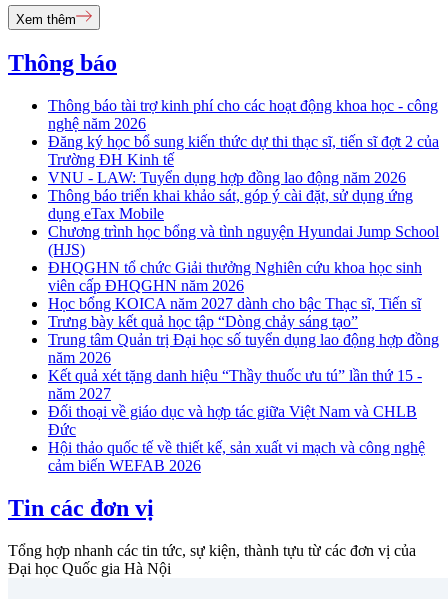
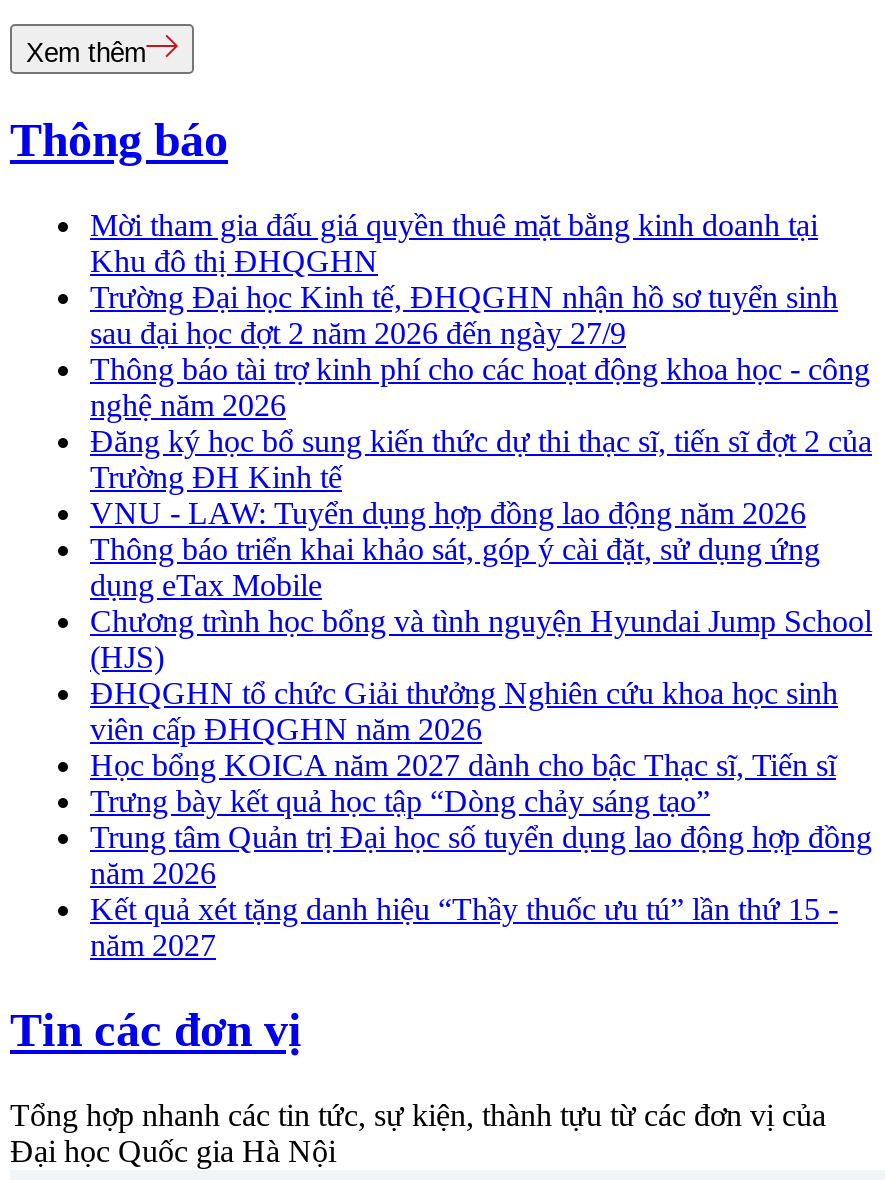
+ Mời tham gia đấu giá quyền thuê mặt bằng kinh doanh tại
+ Khu đô thị ĐHQGHN
+ Trường Đại học Kinh tế, ĐHQGHN nhận hồ sơ tuyển sinh
+ sau đại học đợt 2 năm 2026 đến ngày 27/9

moved down: Thông báo tài trợ kinh phí cho các hoạt động khoa học - công | nghệ năm 2026 | Đăng ký học bổ sung kiến thức dự thi thạc sĩ, tiến sĩ đợt 2 của | ... | Kết quả xét tặng danh hiệu “Thầy thuốc ưu tú” lần thứ 15 - | năm 2027

- Đối thoại về giáo dục và hợp tác giữa Việt Nam và CHLB
- Đức
- Hội thảo quốc tế về thiết kế, sản xuất vi mạch và công nghệ
- cảm biến WEFAB 2026
